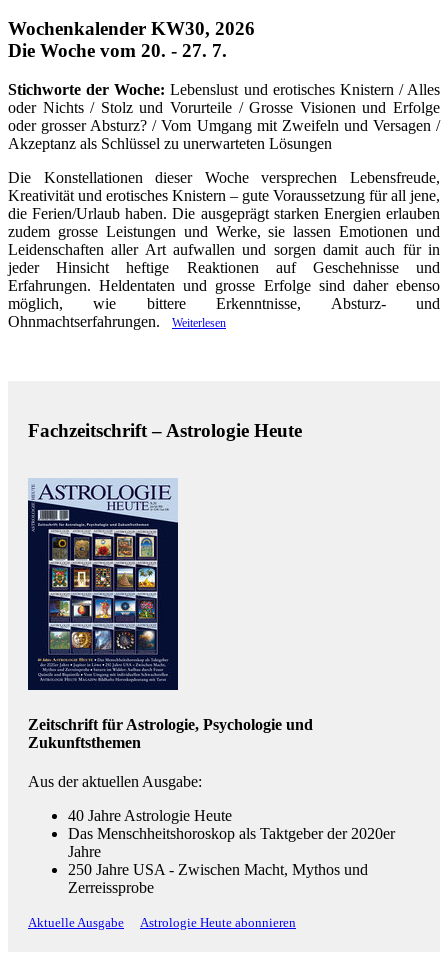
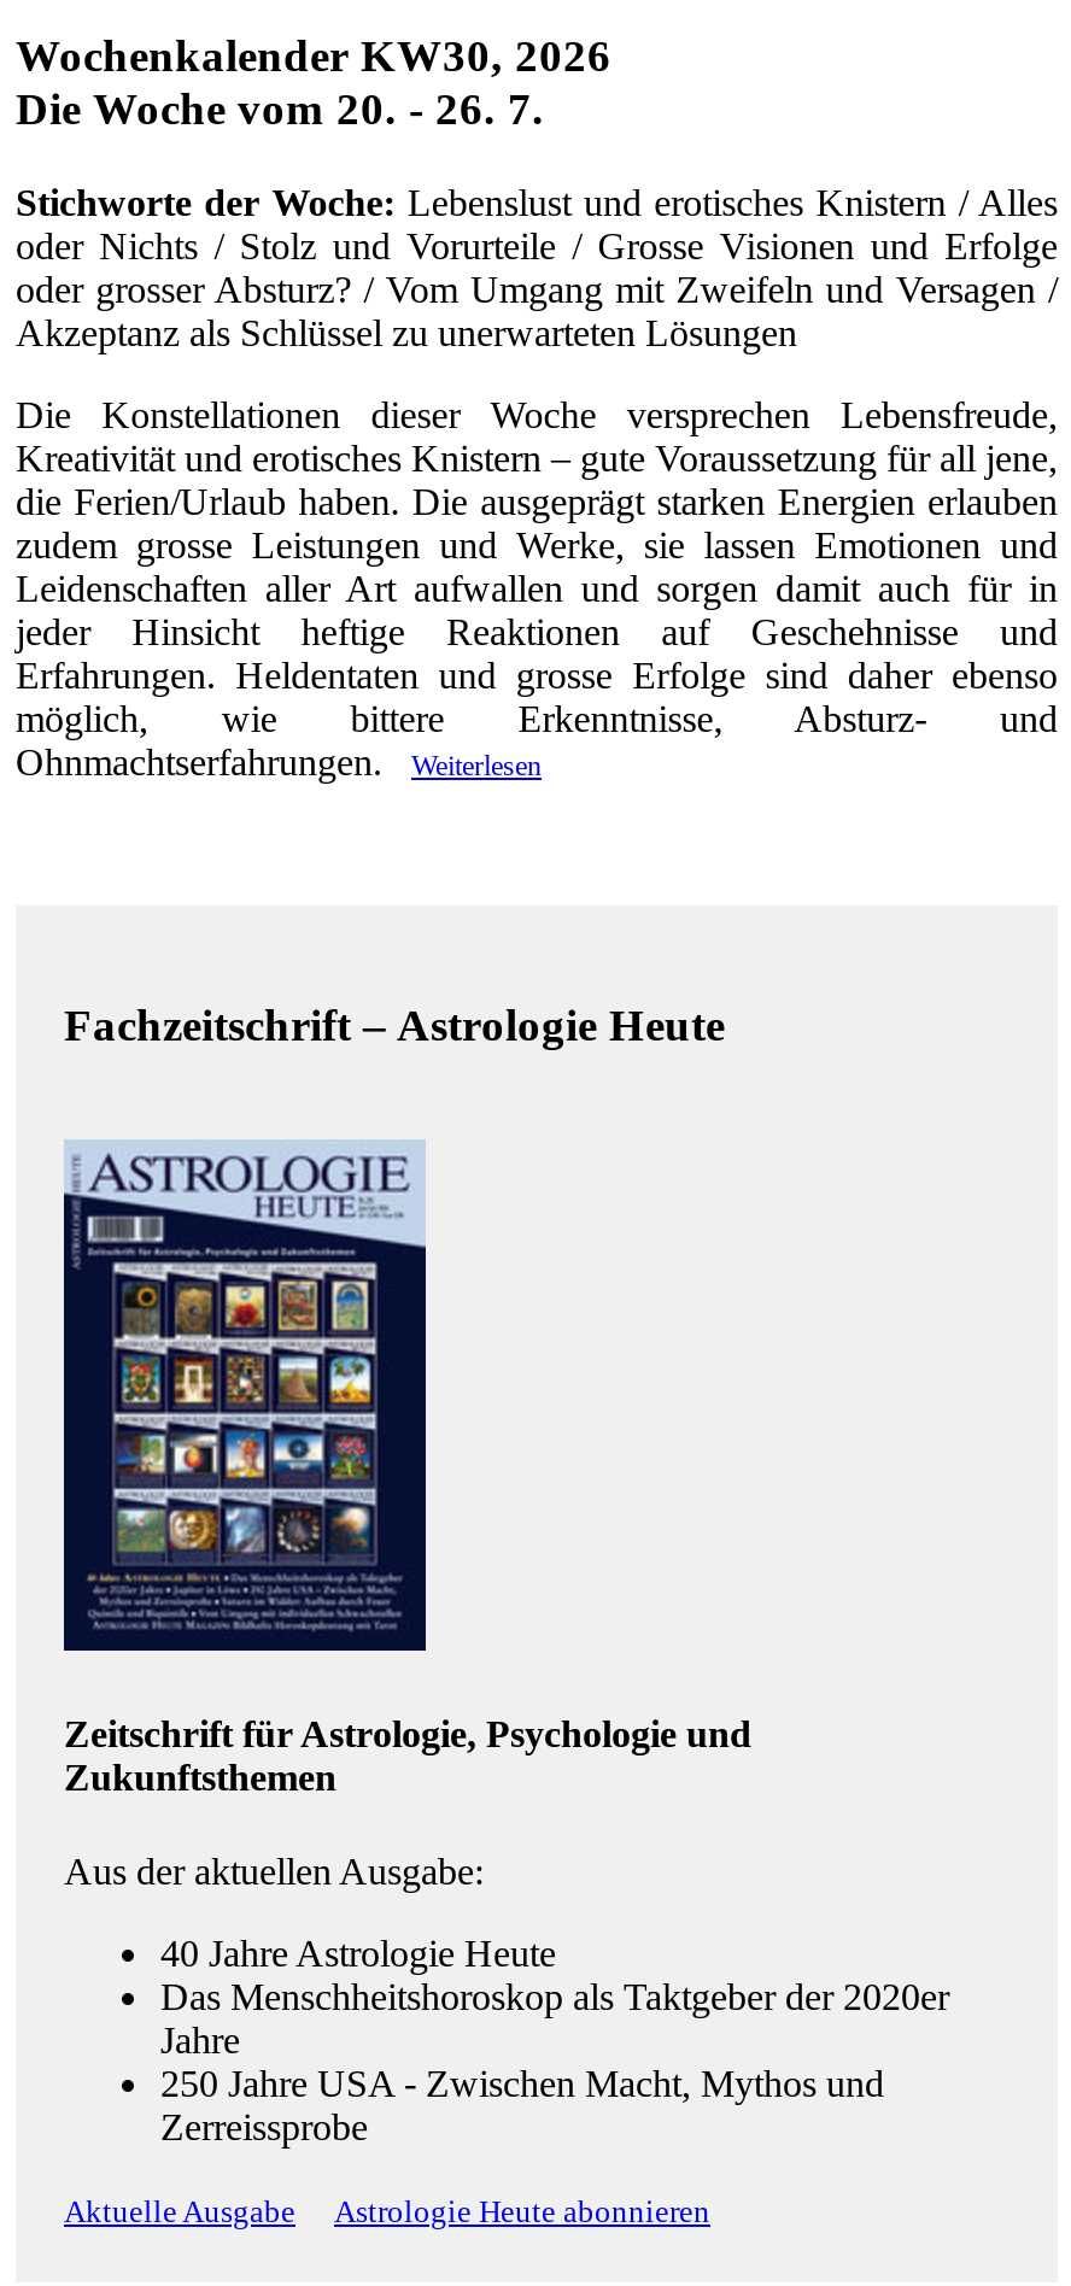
- Die Woche vom 20. - 27. 7.
+ Die Woche vom 20. - 26. 7.
